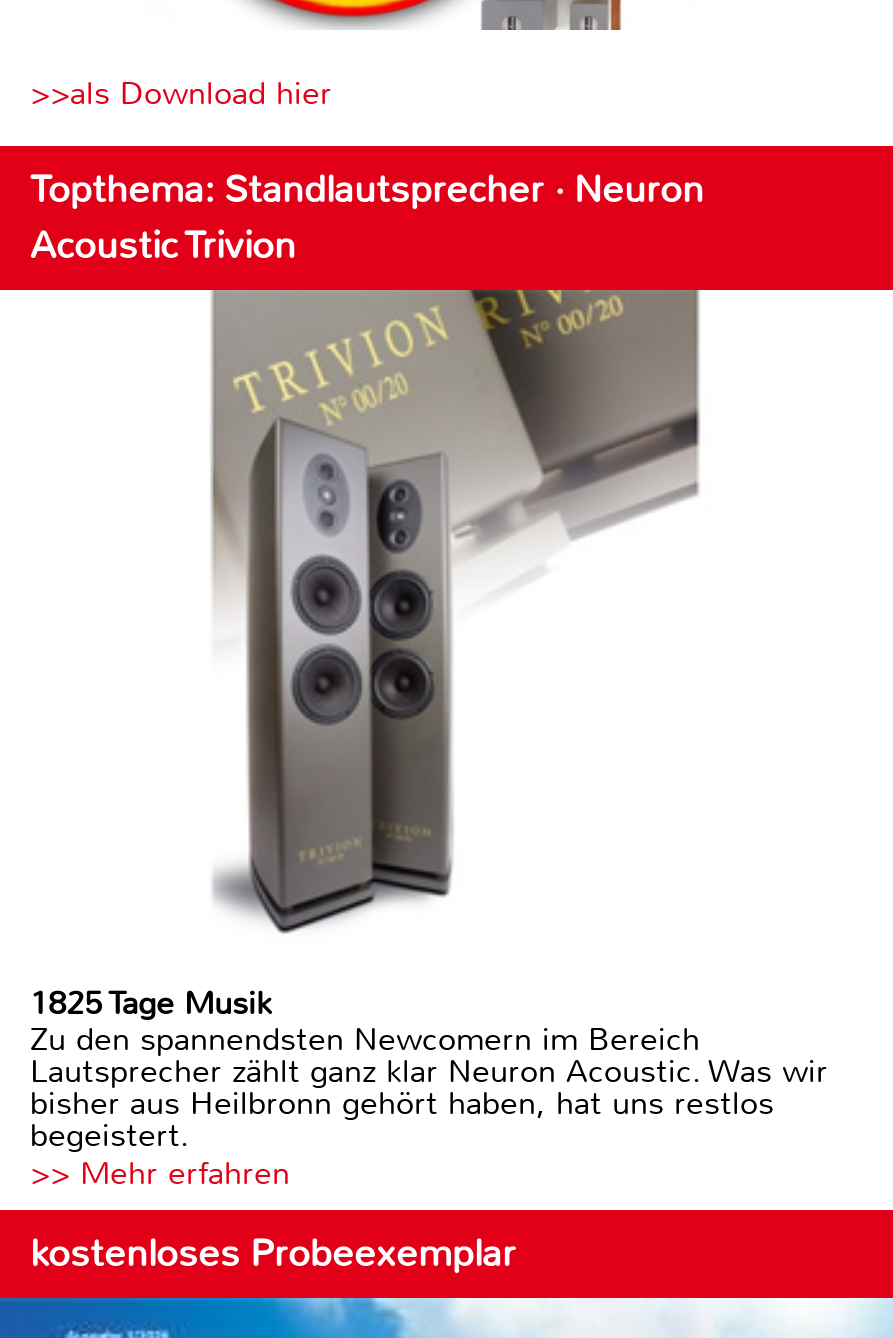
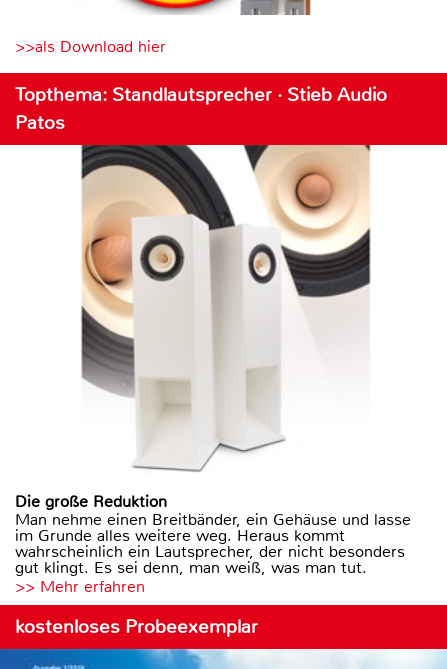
- Topthema: Standlautsprecher · Neuron
- Acoustic Trivion
+ Topthema: Standlautsprecher · Stieb Audio
+ Patos

- [image]
- 1825 Tage Musik
- Zu den spannendsten Newcomern im Bereich
- Lautsprecher zählt ganz klar Neuron Acoustic. Was wir
- bisher aus Heilbronn gehört haben, hat uns restlos
- begeistert.
+ [image]
+ Die große Reduktion
+ Man nehme einen Breitbänder, ein Gehäuse und lasse
+ im Grunde alles weitere weg. Heraus kommt
+ wahrscheinlich ein Lautsprecher, der nicht besonders
+ gut klingt. Es sei denn, man weiß, was man tut.
